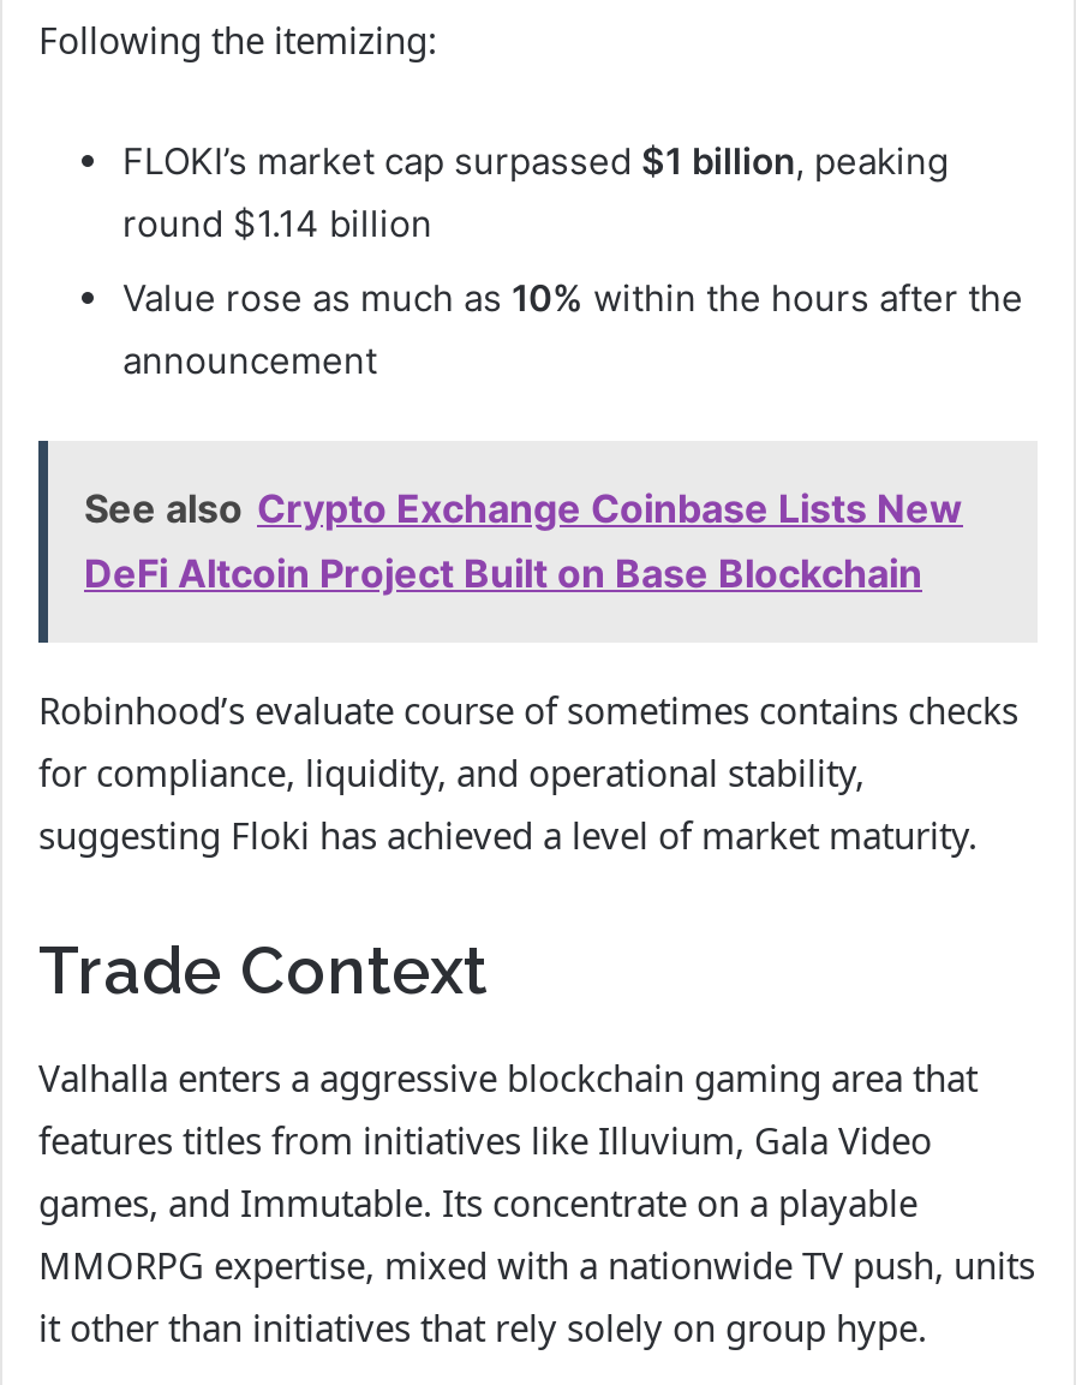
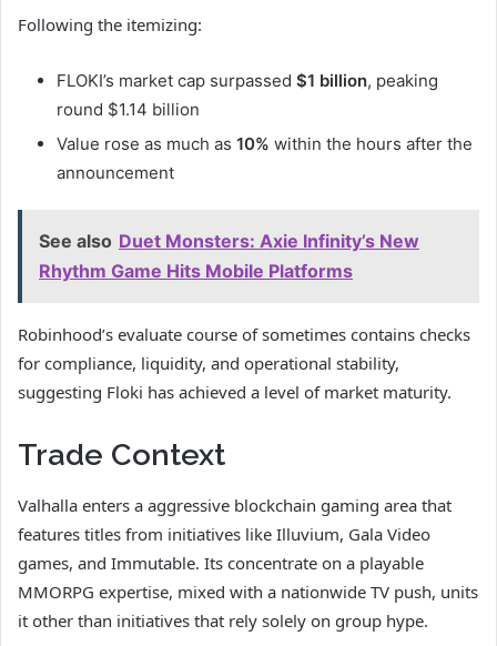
- See also Crypto Exchange Coinbase Lists New
- DeFi Altcoin Project Built on Base Blockchain
+ See also Duet Monsters: Axie Infinity’s New
+ Rhythm Game Hits Mobile Platforms
